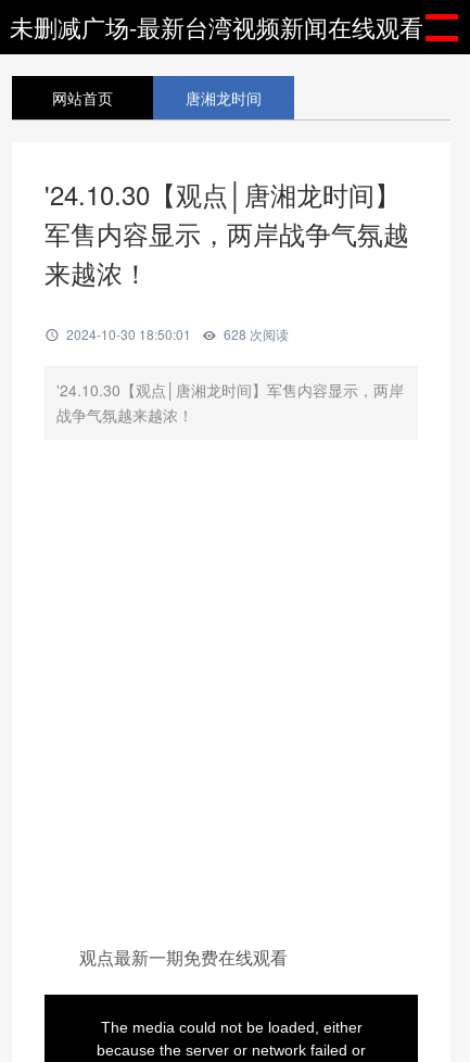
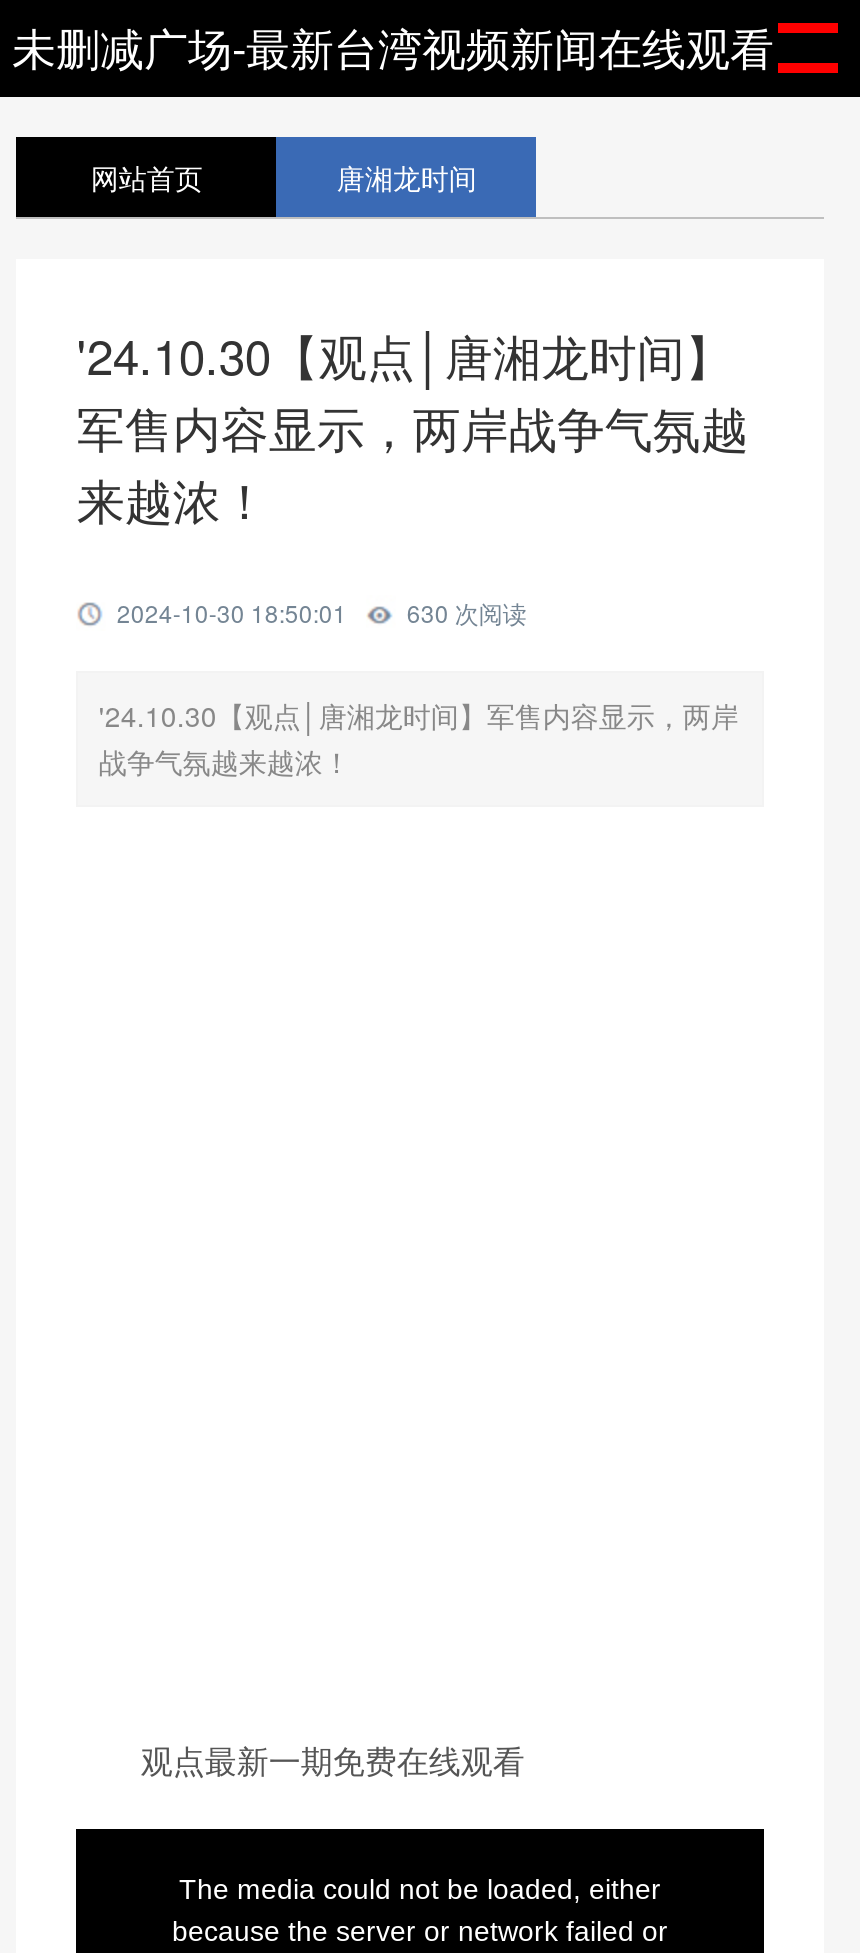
- 2024-10-30 18:50:01 628 次阅读
+ 2024-10-30 18:50:01 630 次阅读
